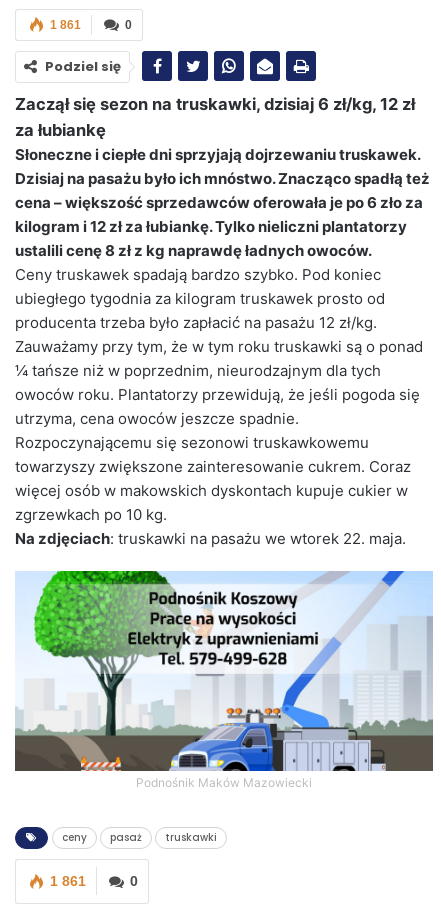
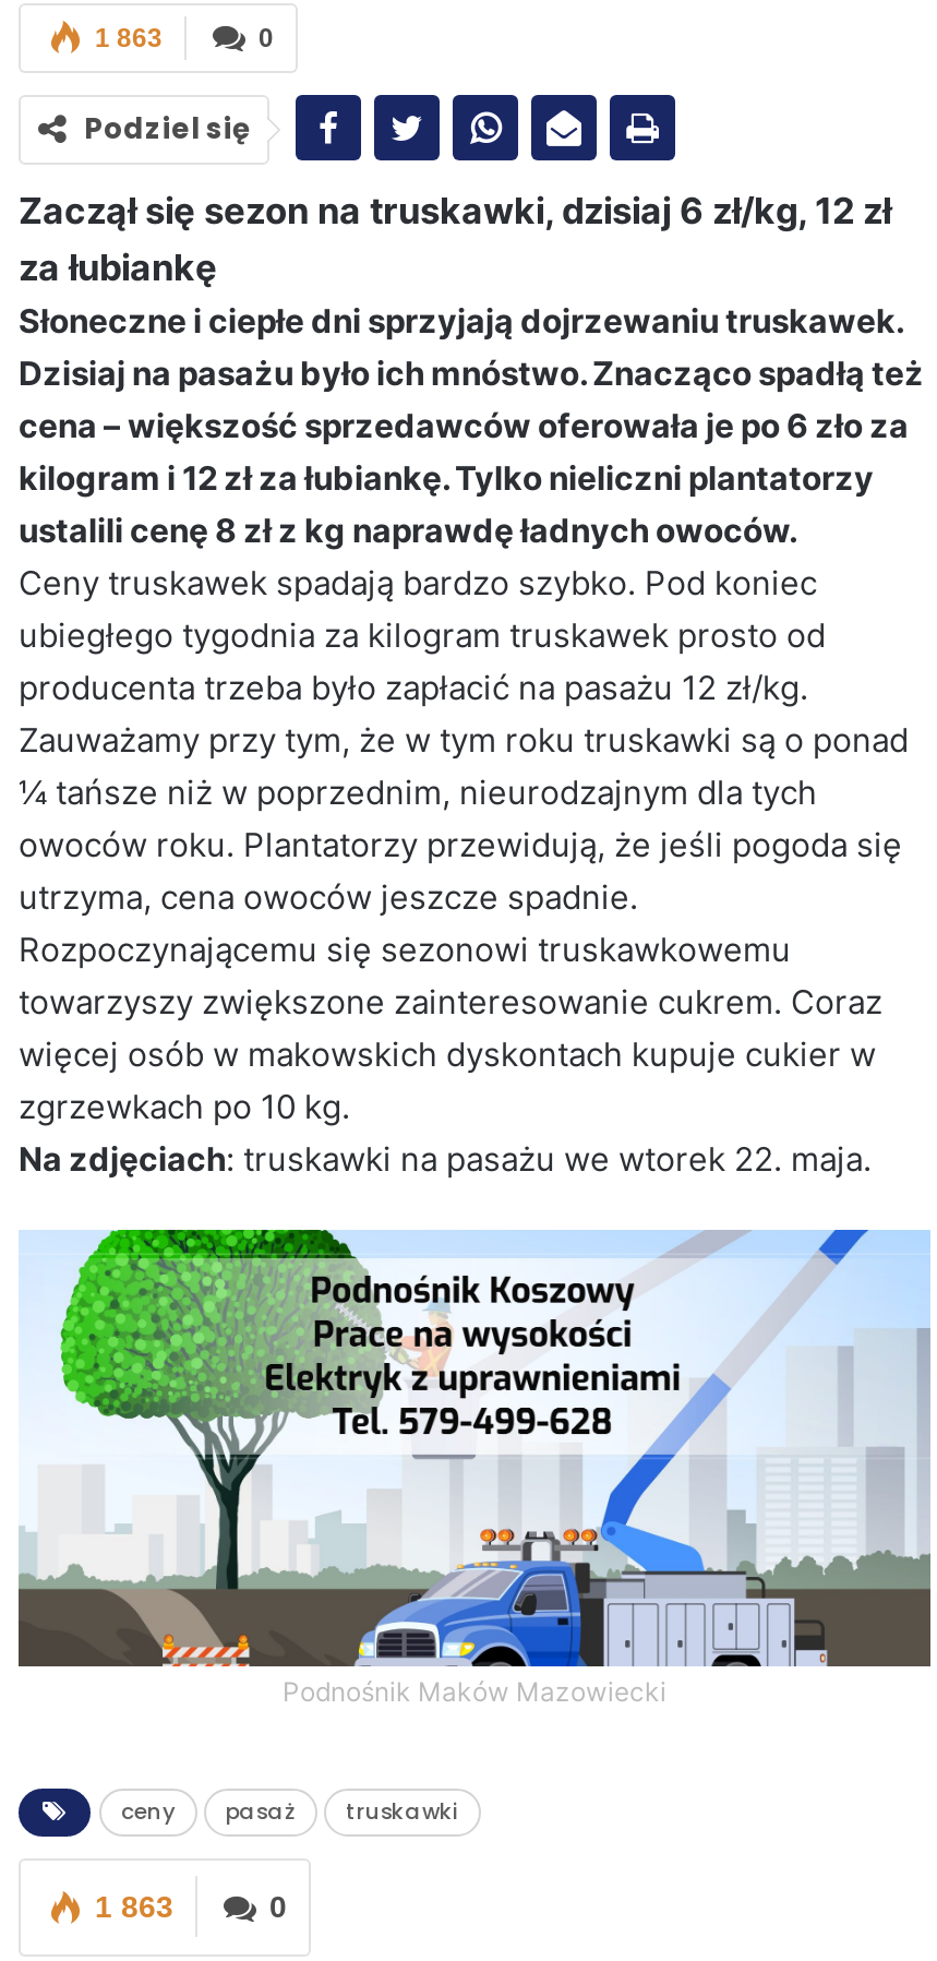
- 1 861
+ 1 863

- 1 861
+ 1 863
